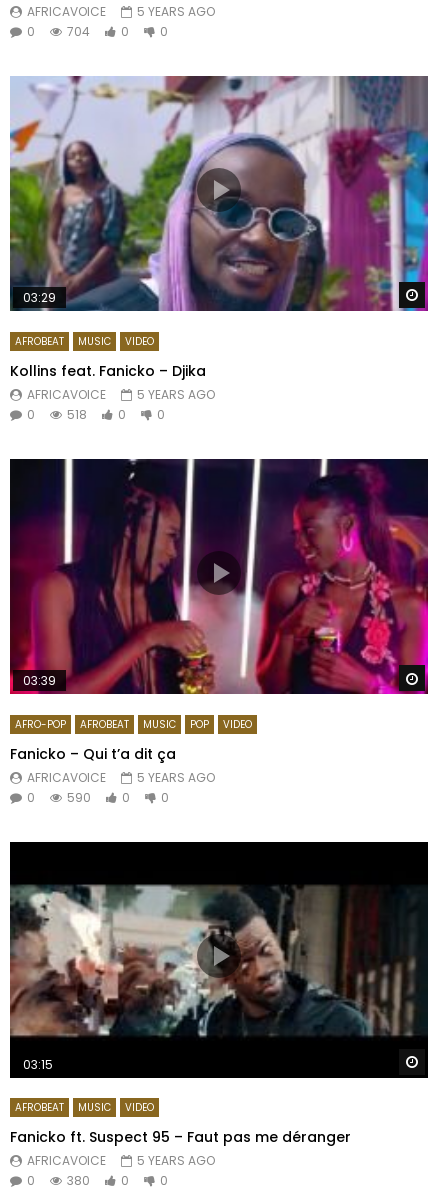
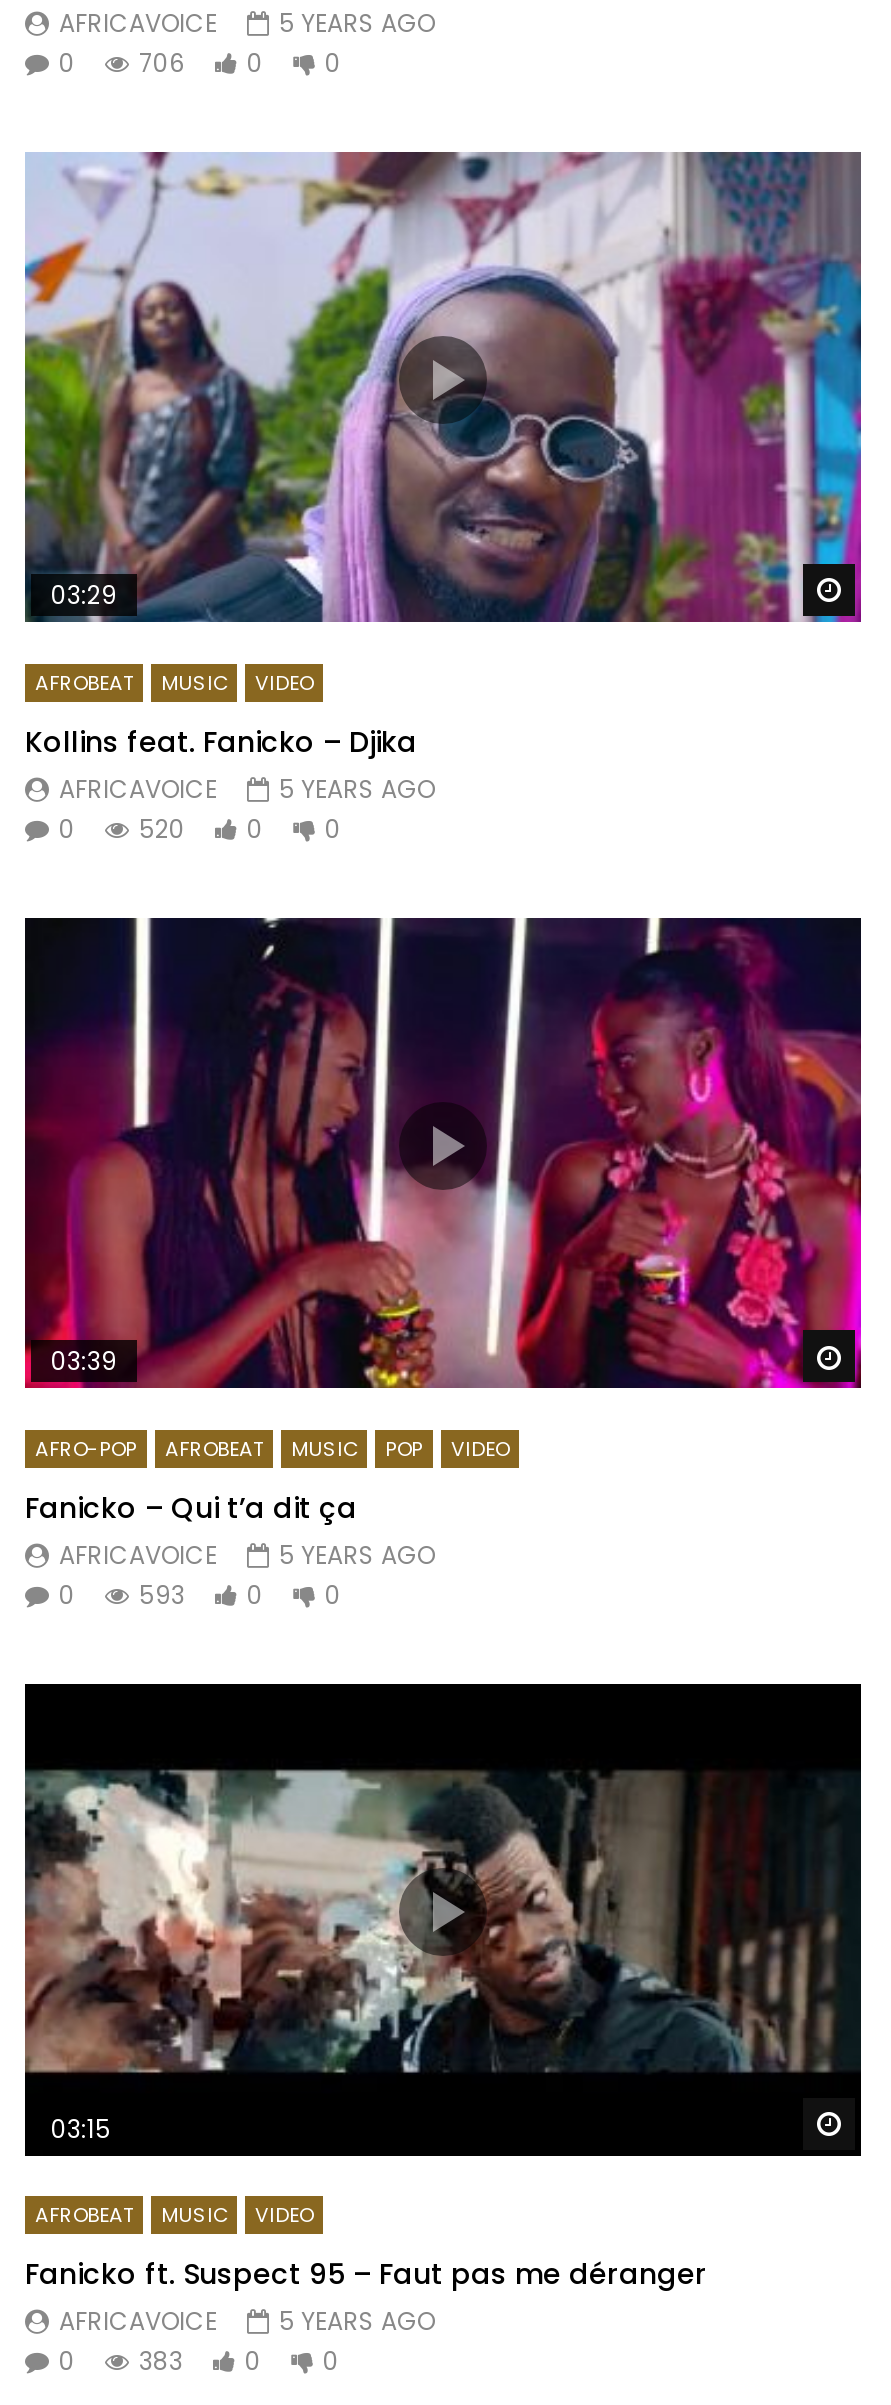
- 0 704 0 0
+ 0 706 0 0

- 0 518 0 0
+ 0 520 0 0

- 0 590 0 0
+ 0 593 0 0

- 0 380 0 0
+ 0 383 0 0
